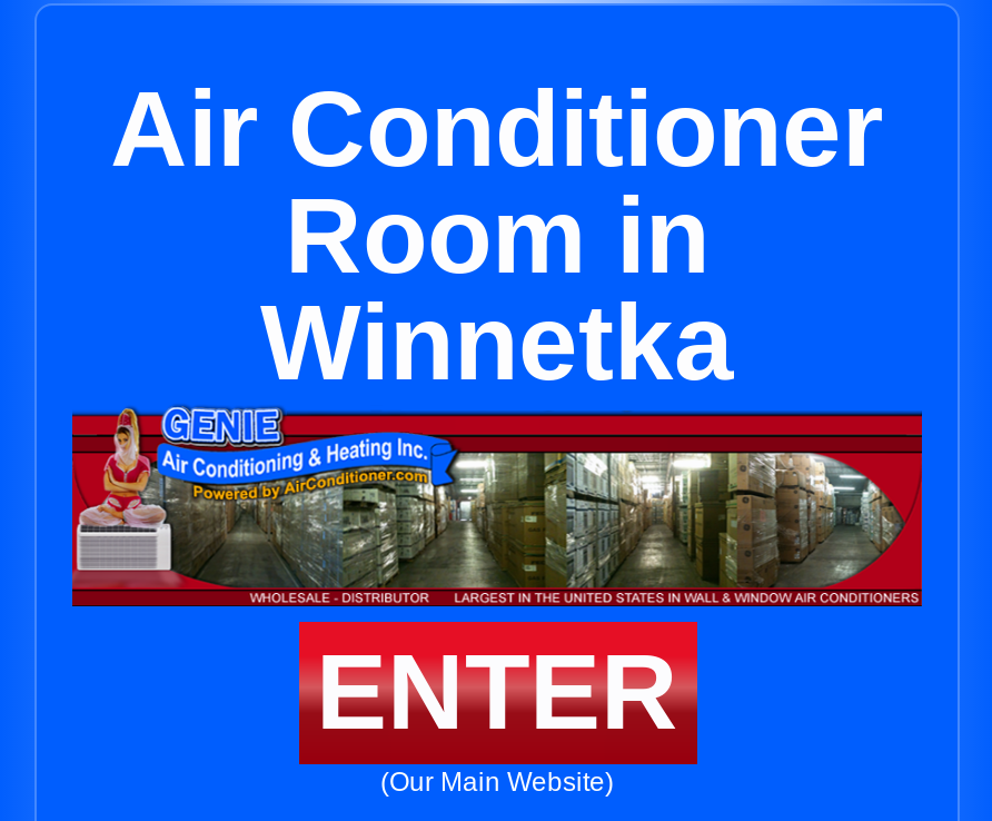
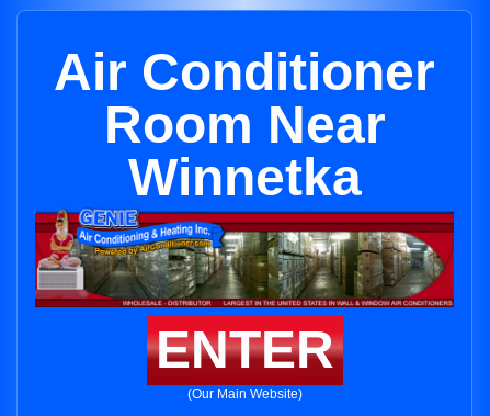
- Room in
+ Room Near
